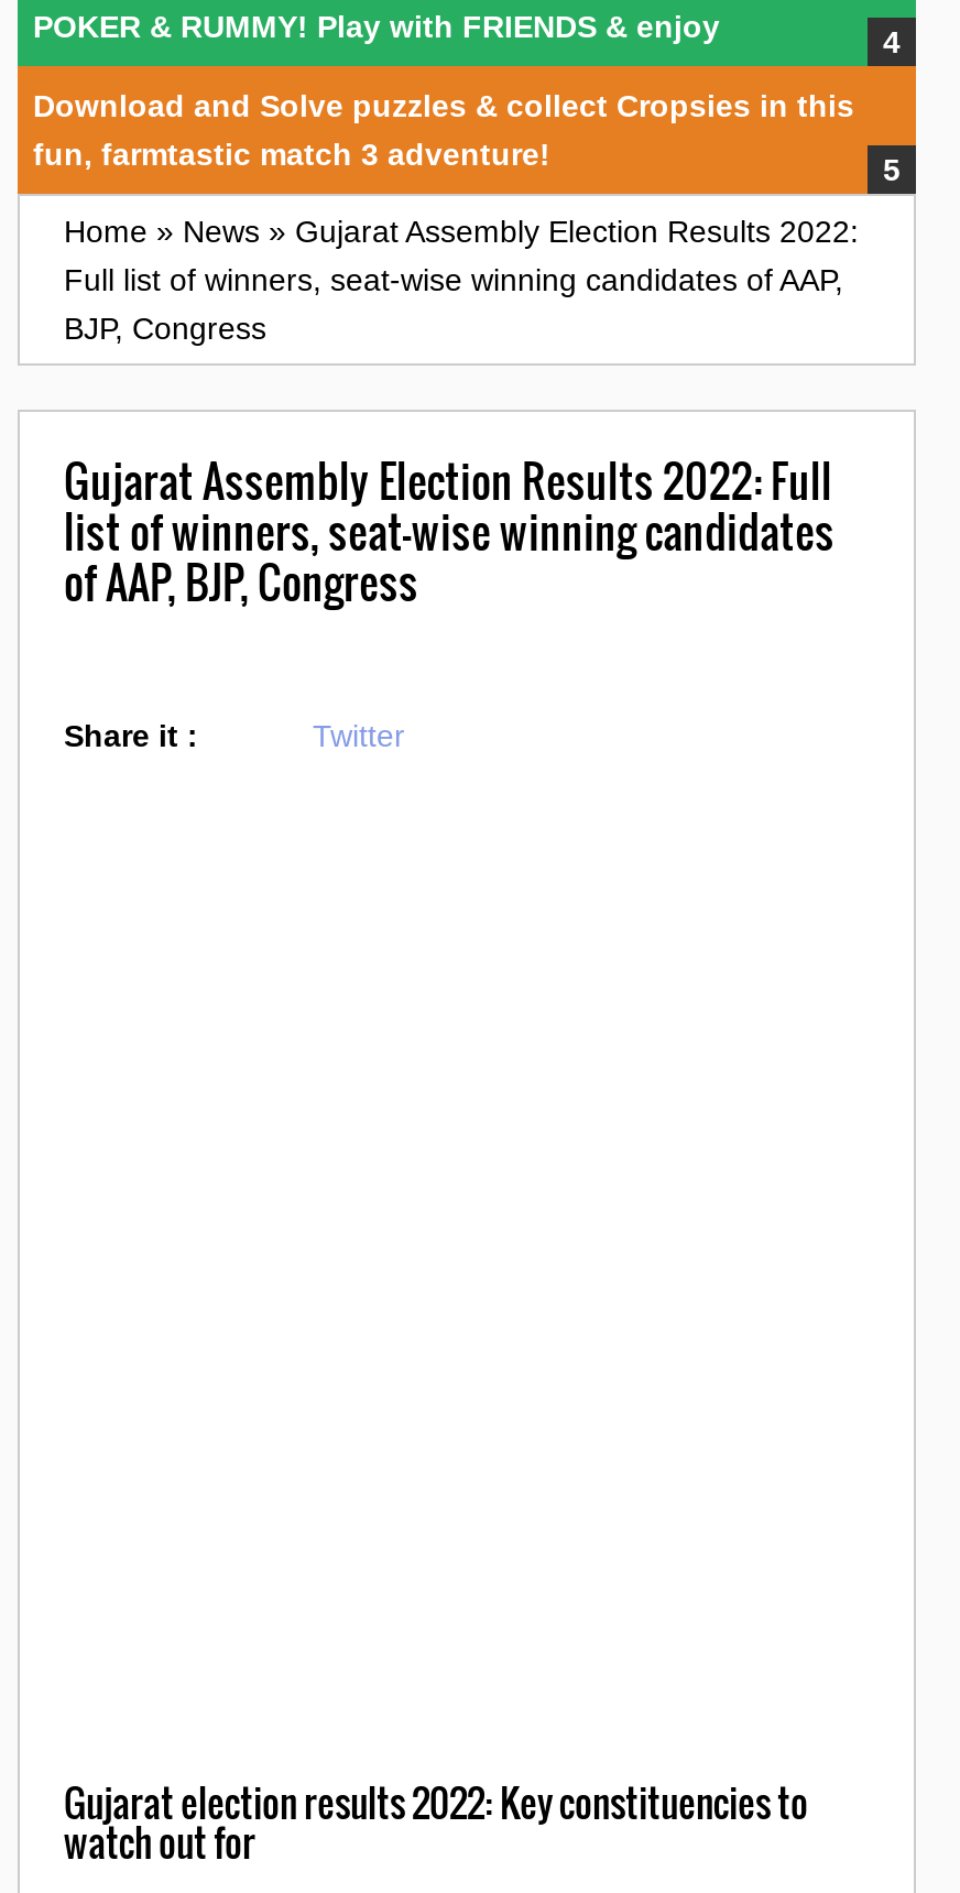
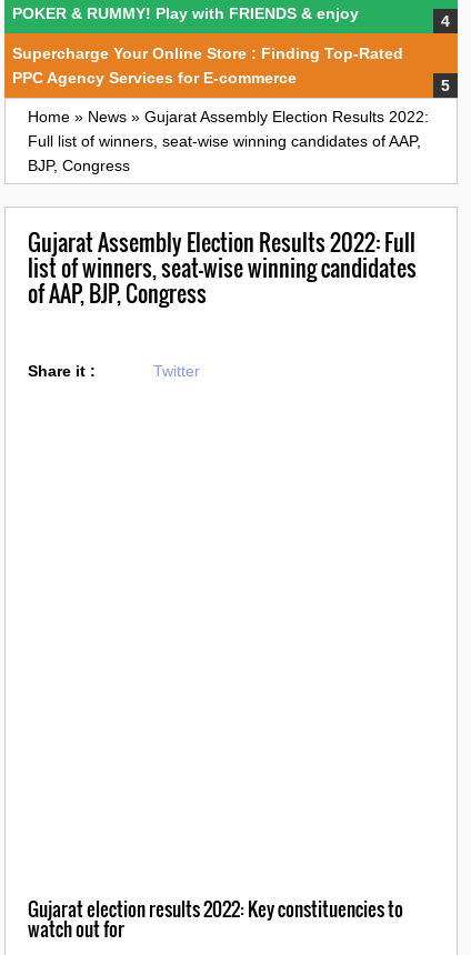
- Download and Solve puzzles & collect Cropsies in this
- fun, farmtastic match 3 adventure!
+ Supercharge Your Online Store : Finding Top-Rated
+ PPC Agency Services for E-commerce
